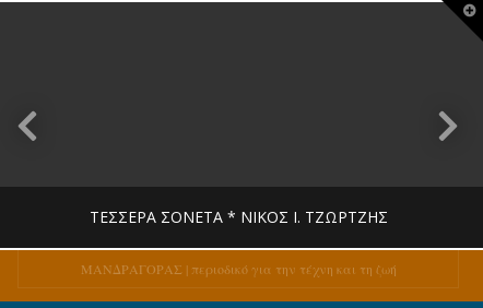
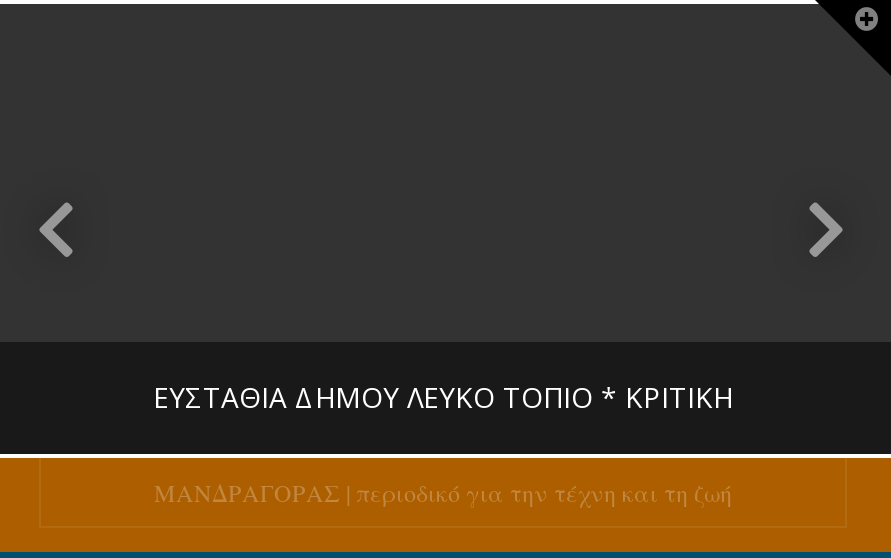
- ΤΈΣΣΕΡΑ ΣΟΝΈΤΑ * ΝΊΚΟΣ Ι. ΤΖΏΡΤΖΗΣ
+ ΕΥΣΤΑΘΊΑ ΔΉΜΟΥ ΛΕΥΚΟ ΤΟΠΙΟ * ΚΡΙΤΙΚΉ
